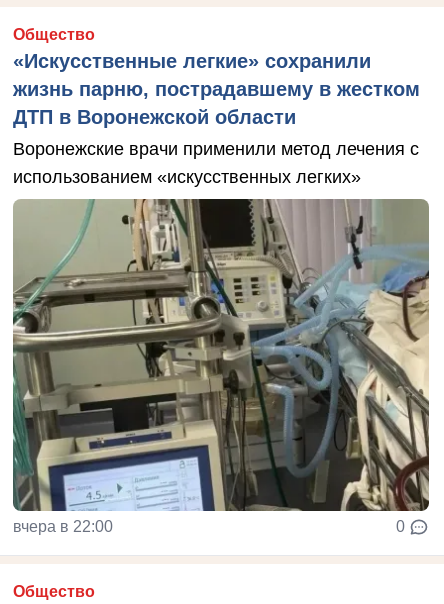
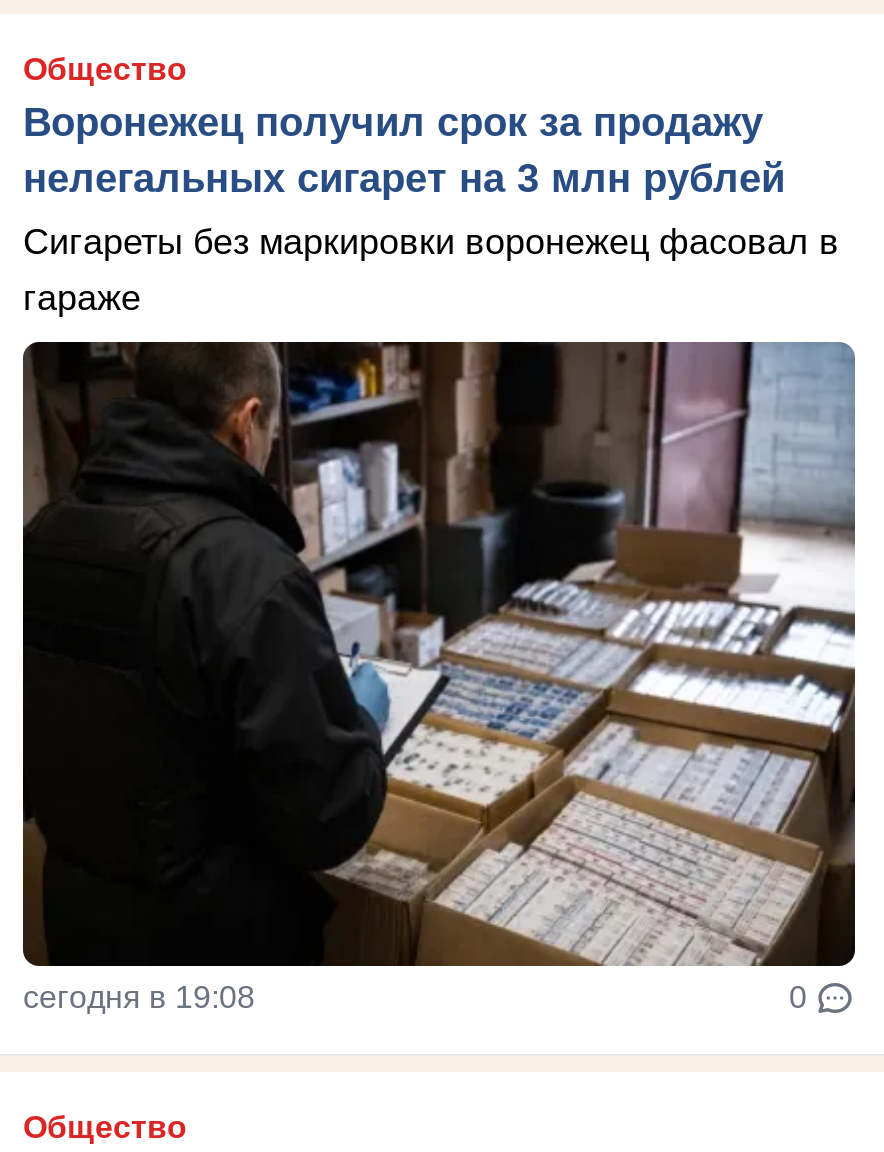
- «Искусственные легкие» сохранили
- жизнь парню, пострадавшему в жестком
- ДТП в Воронежской области
+ Воронежец получил срок за продажу
+ нелегальных сигарет на 3 млн рублей

- Воронежские врачи применили метод лечения с
- использованием «искусственных легких»
+ Сигареты без маркировки воронежец фасовал в
+ гараже

- [image]
- вчера в 22:00
+ [image]
+ сегодня в 19:08
